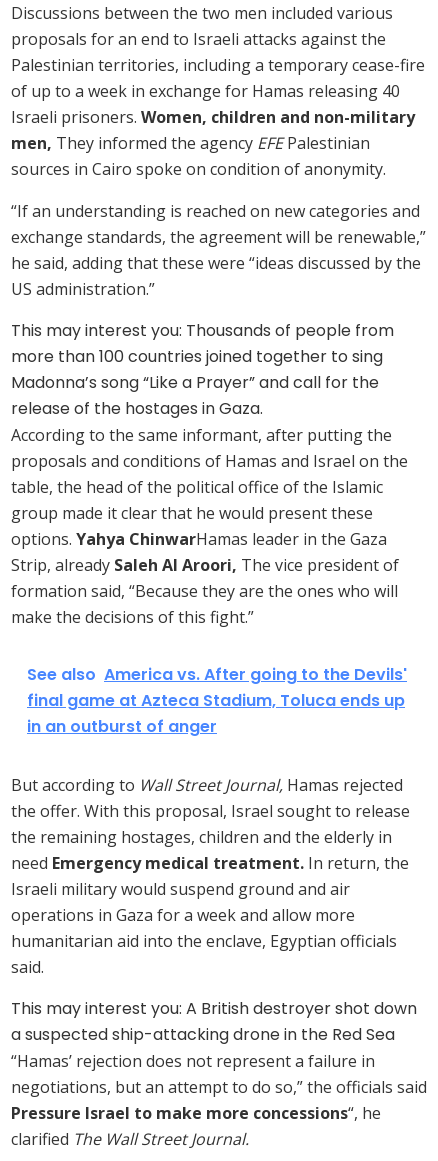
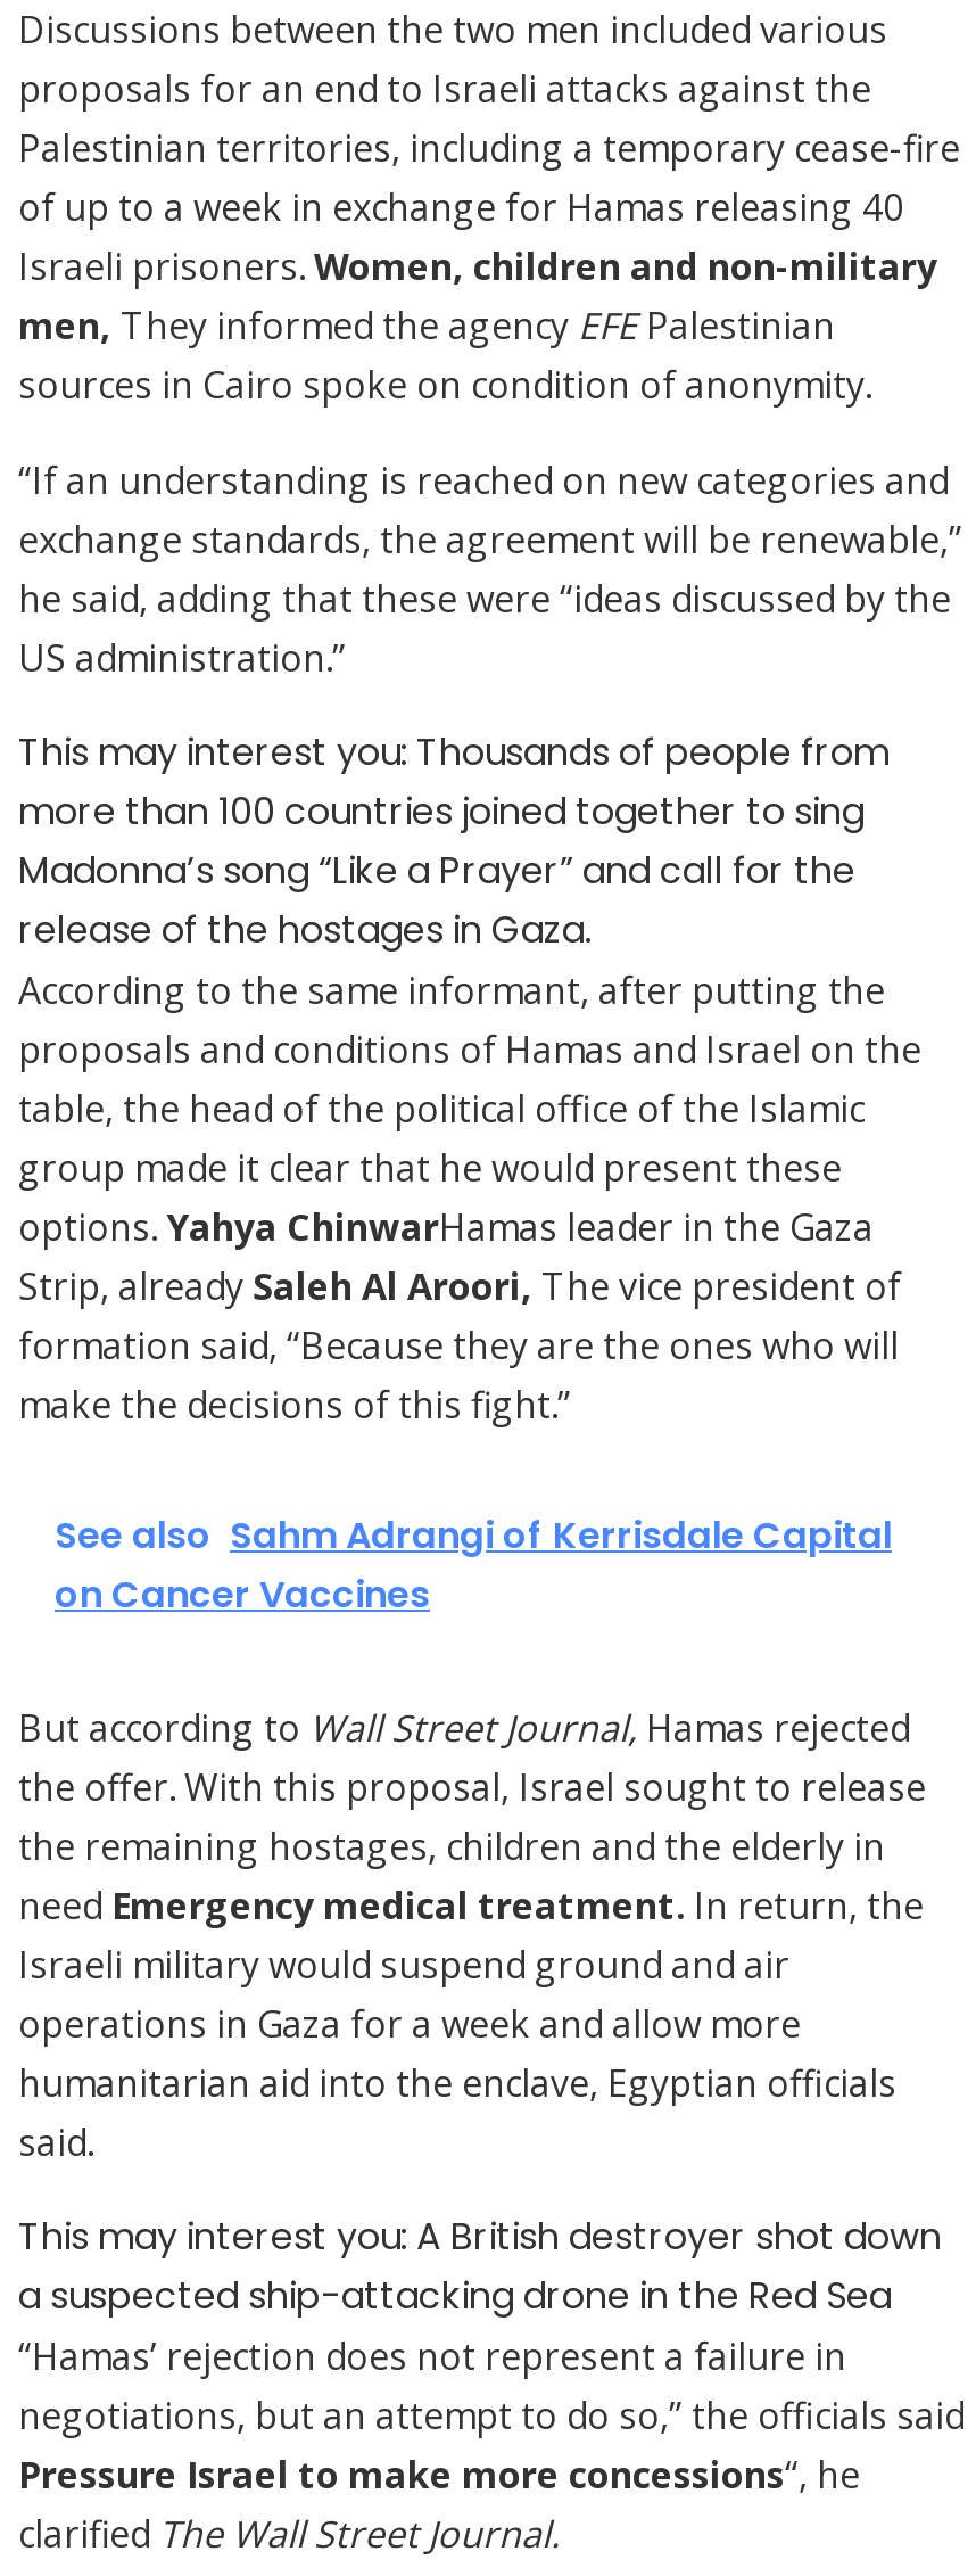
- See also America vs. After going to the Devils'
- final game at Azteca Stadium, Toluca ends up
- in an outburst of anger
+ See also Sahm Adrangi of Kerrisdale Capital
+ on Cancer Vaccines
